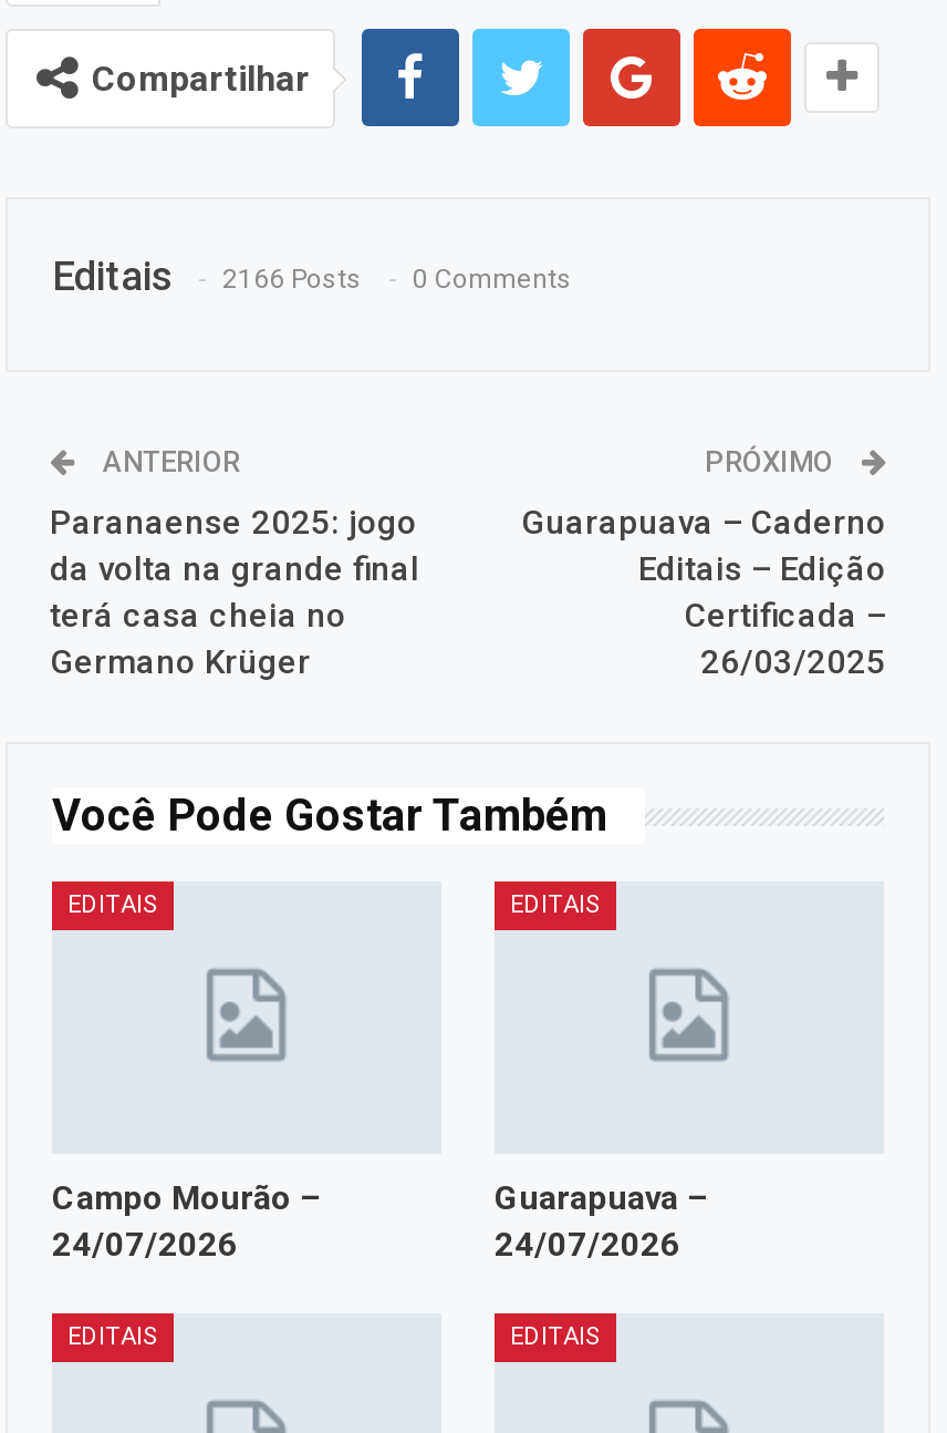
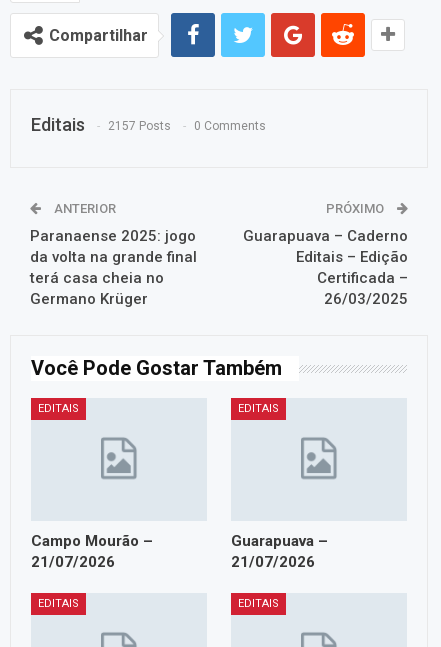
- Editais 2166 Posts 0 Comments
+ Editais 2157 Posts 0 Comments

- 24/07/2026
+ 21/07/2026

- 24/07/2026
+ 21/07/2026
